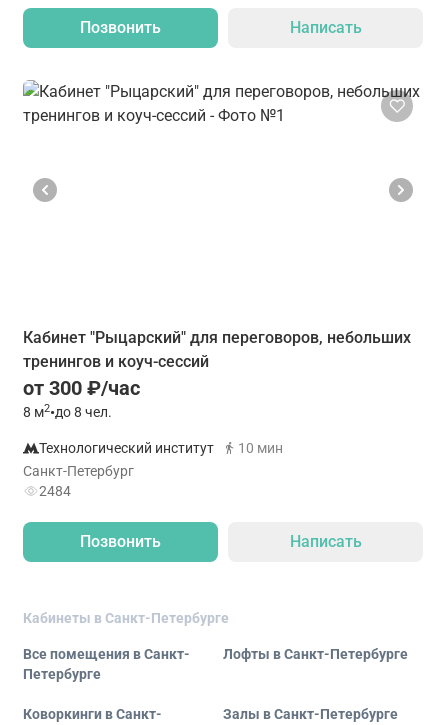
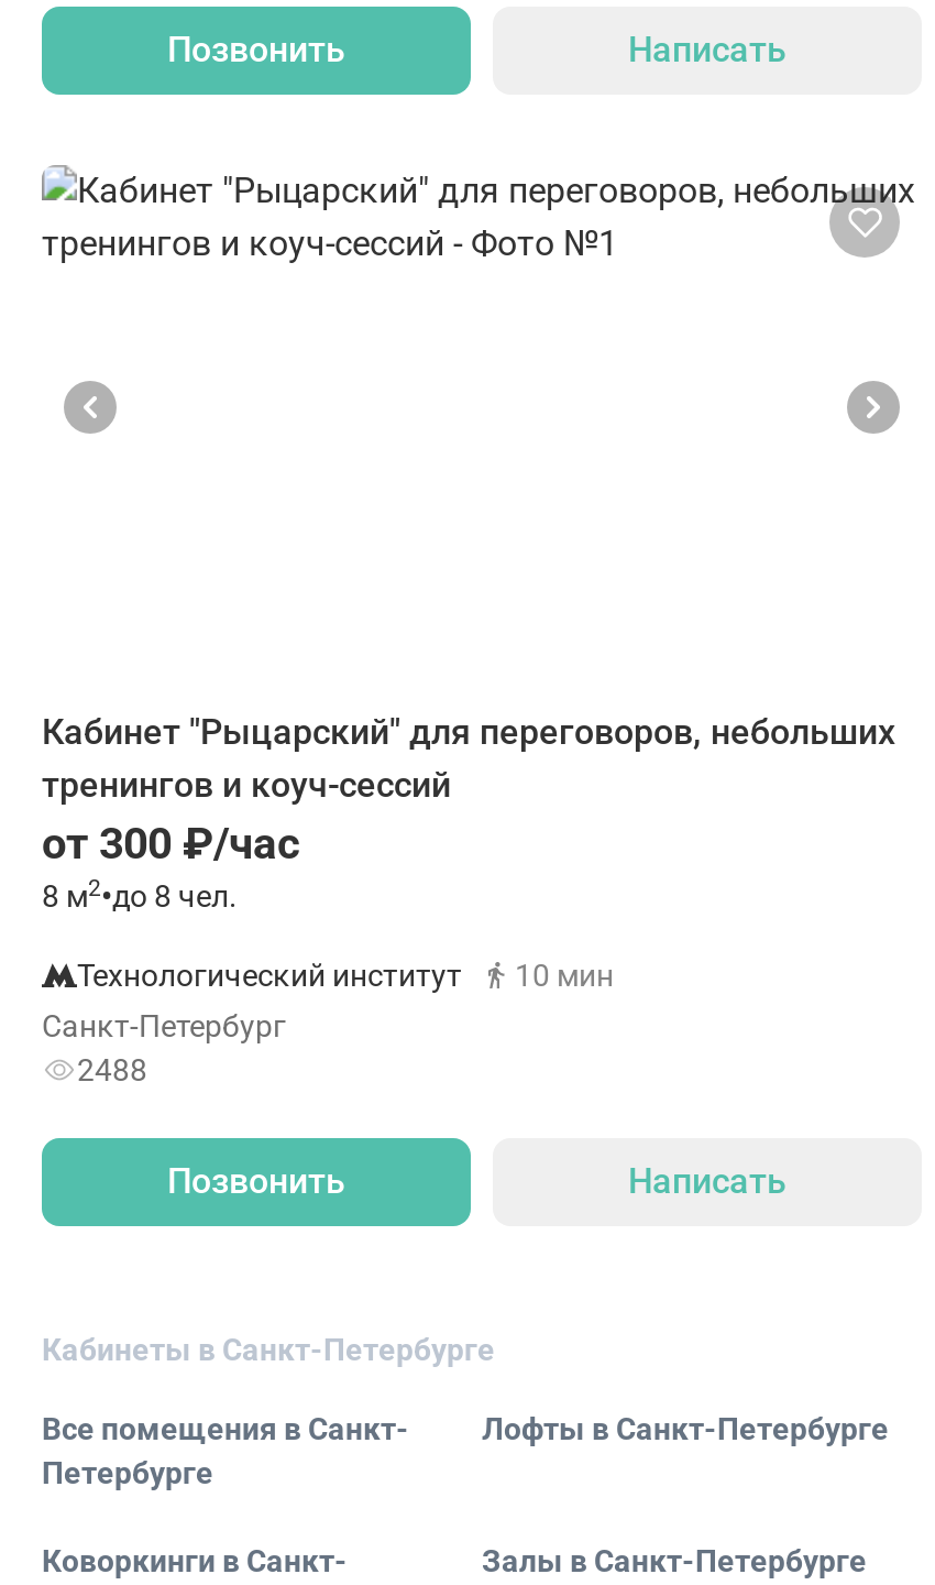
- 2484
+ 2488
